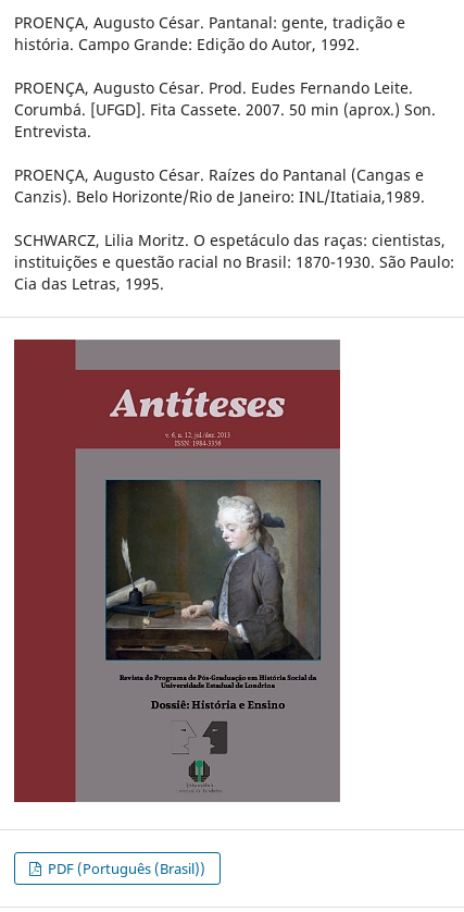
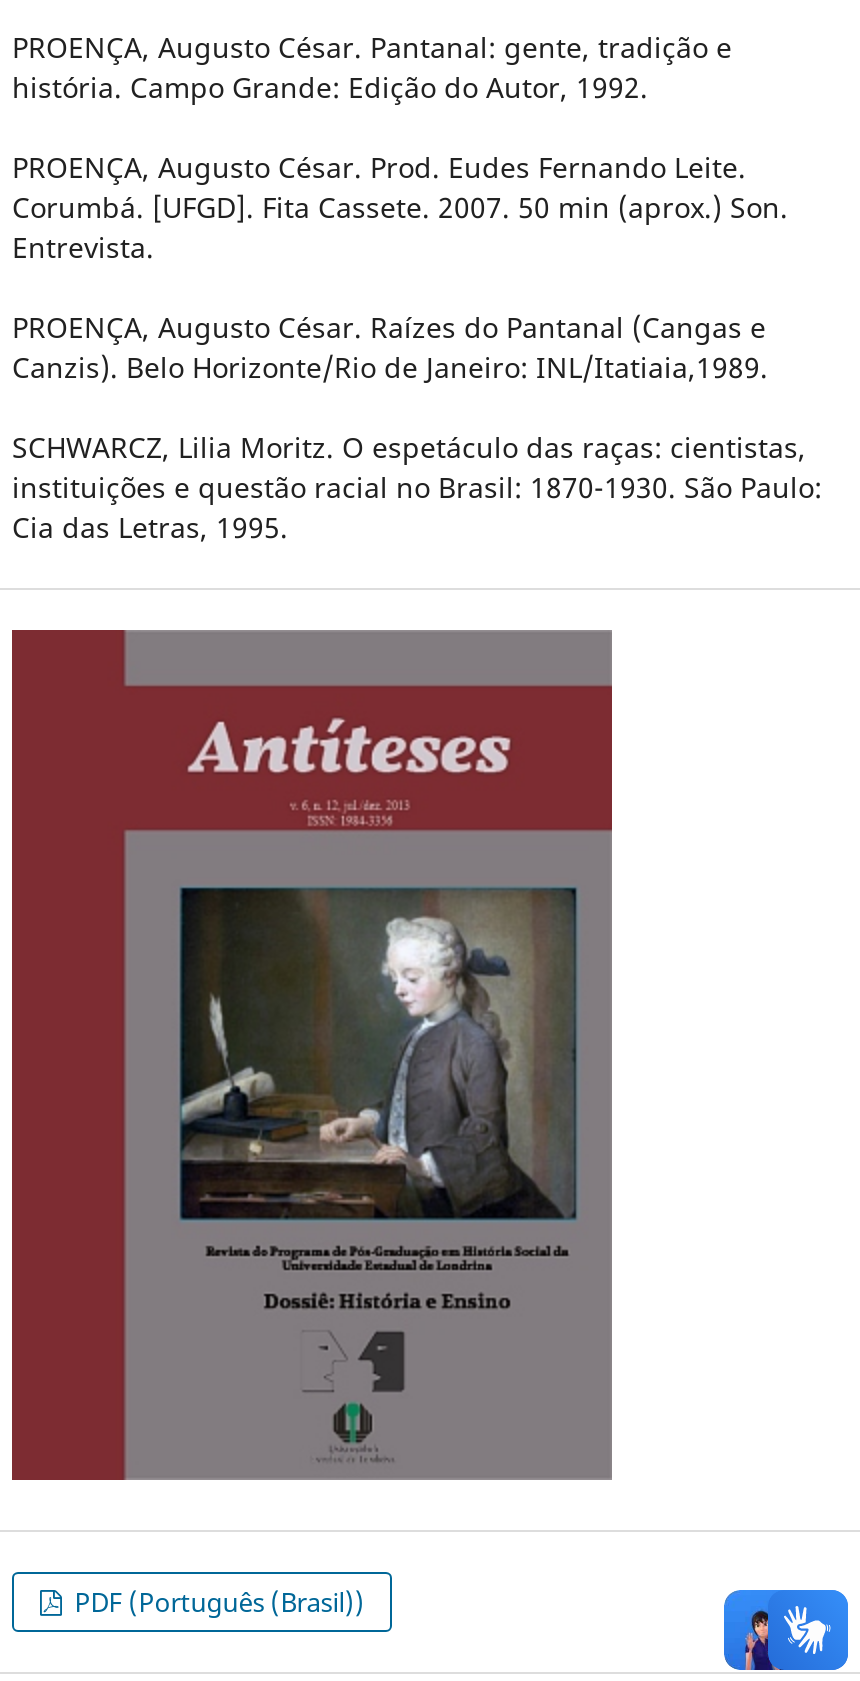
+ [image]
